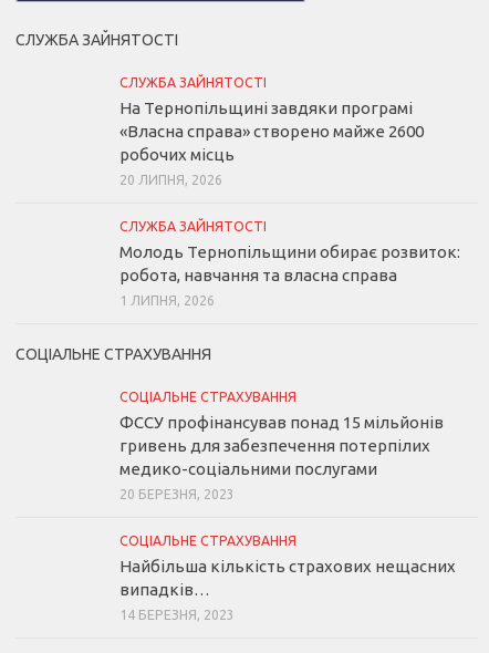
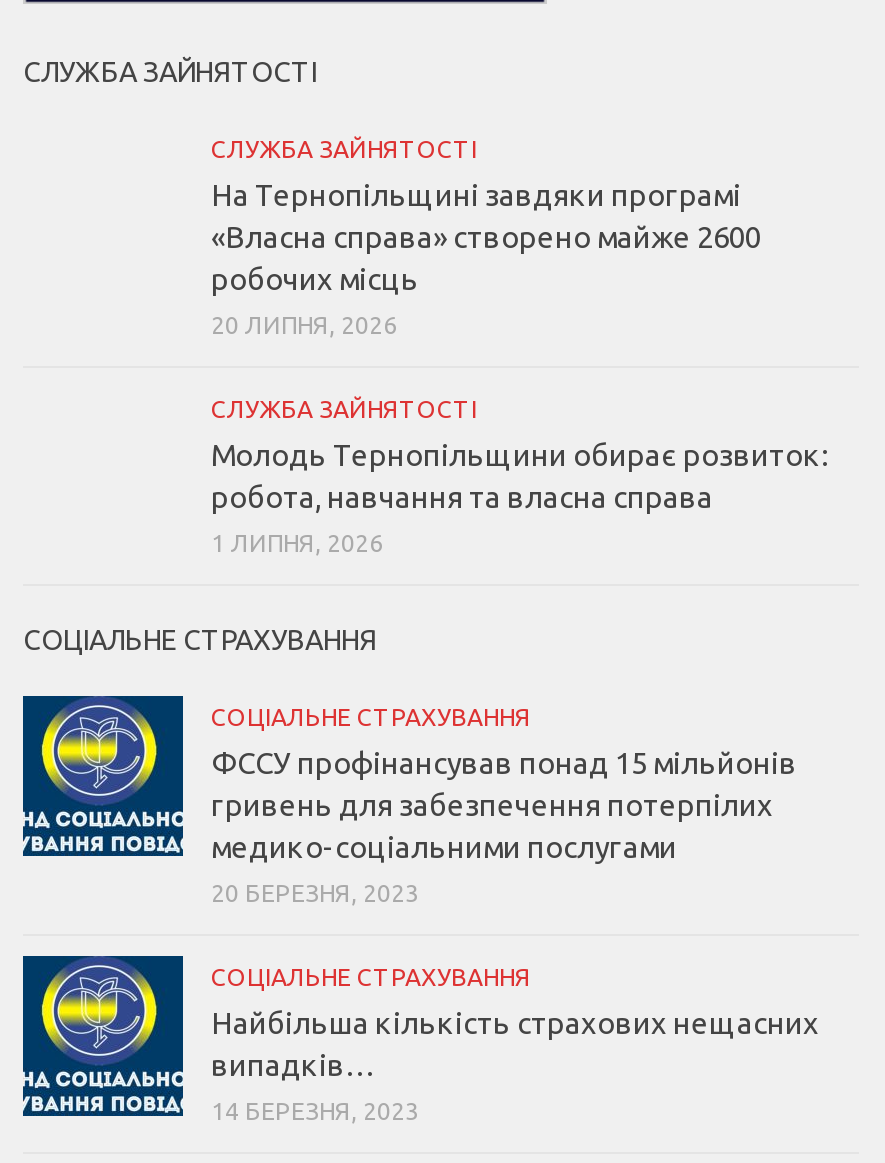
+ [image]

+ [image]
